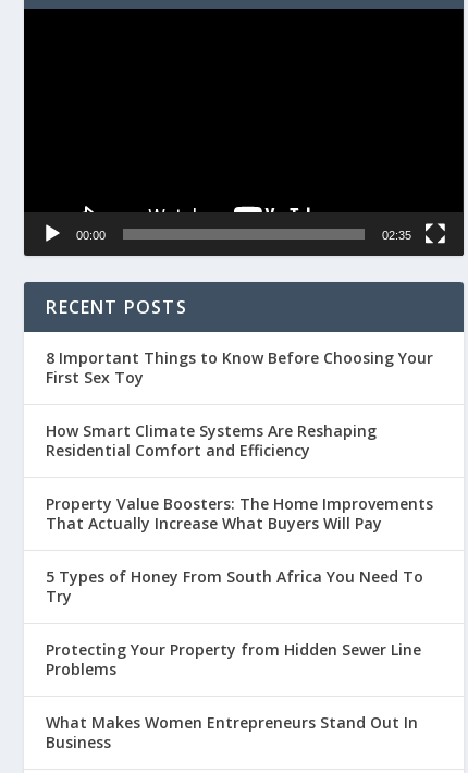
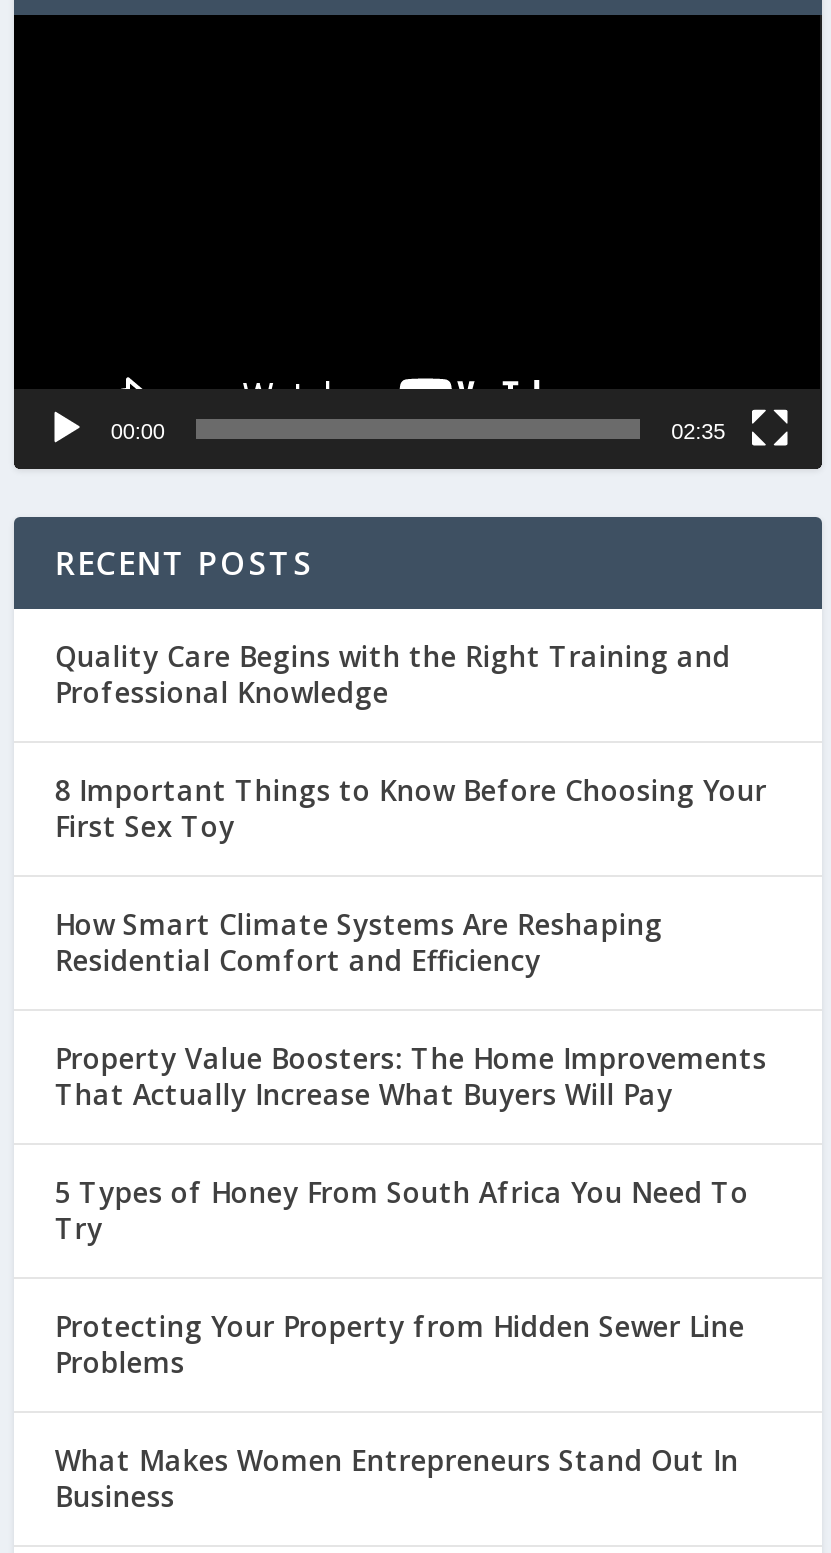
+ Quality Care Begins with the Right Training and
+ Professional Knowledge
